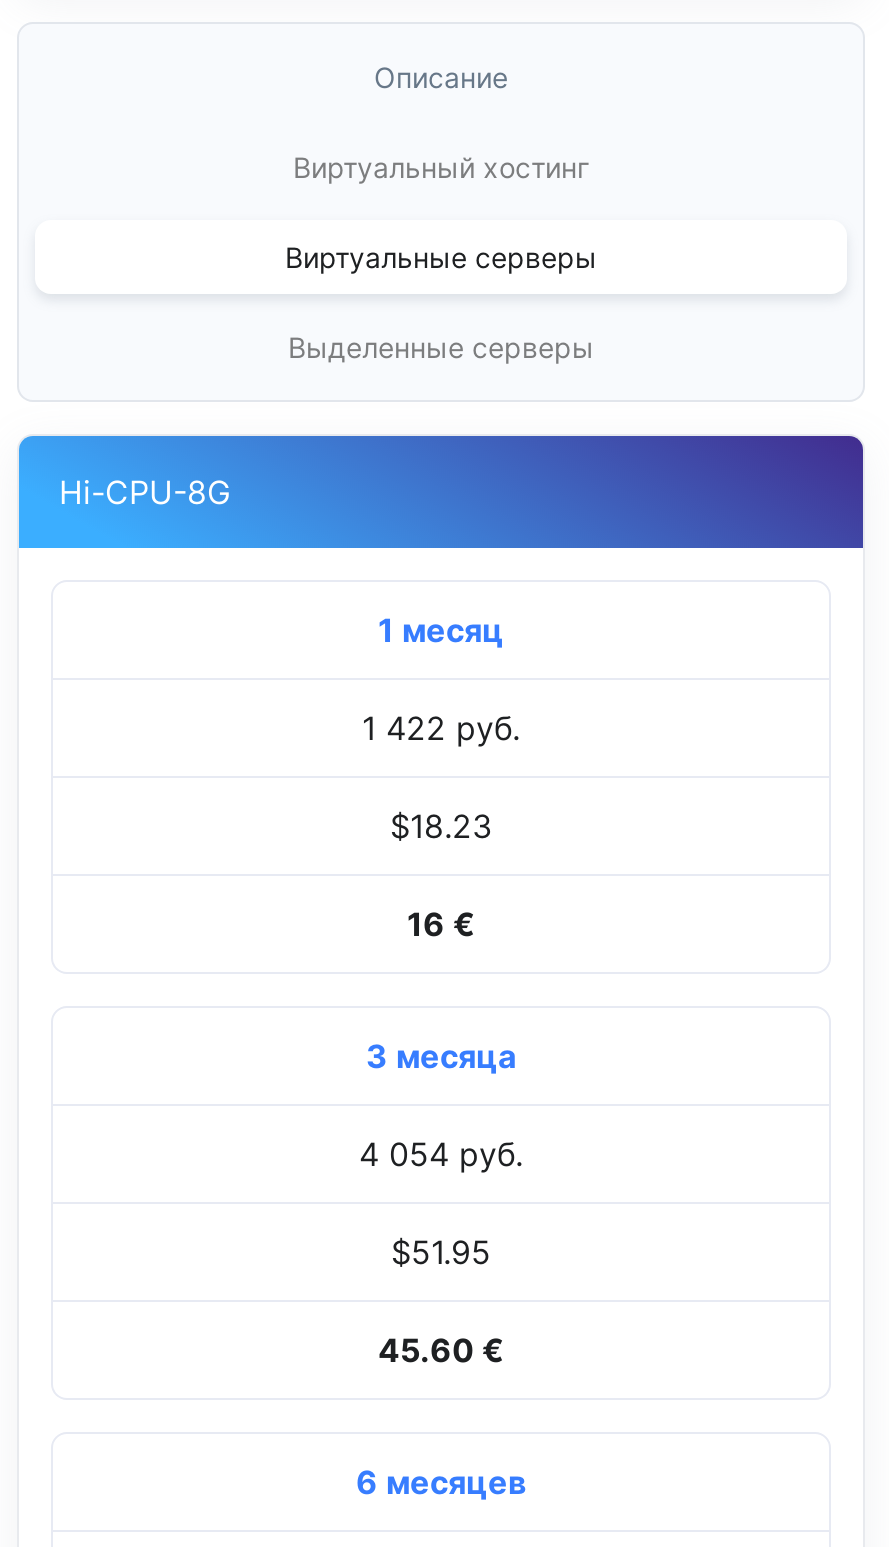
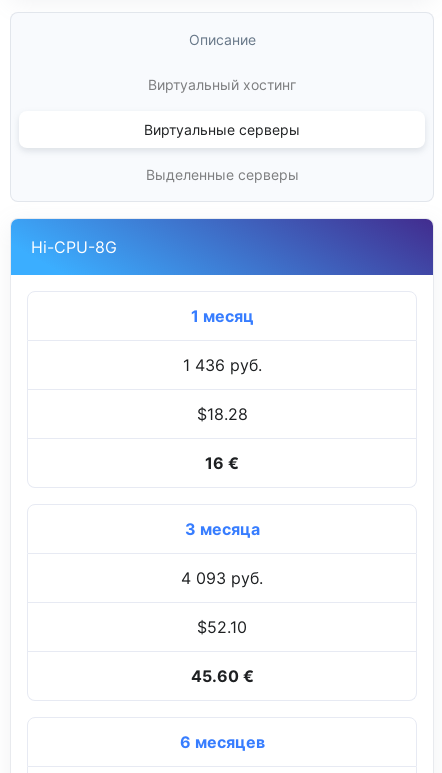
- 1 422 руб.
+ 1 436 руб.

- $18.23
+ $18.28

- 4 054 руб.
+ 4 093 руб.

- $51.95
+ $52.10
